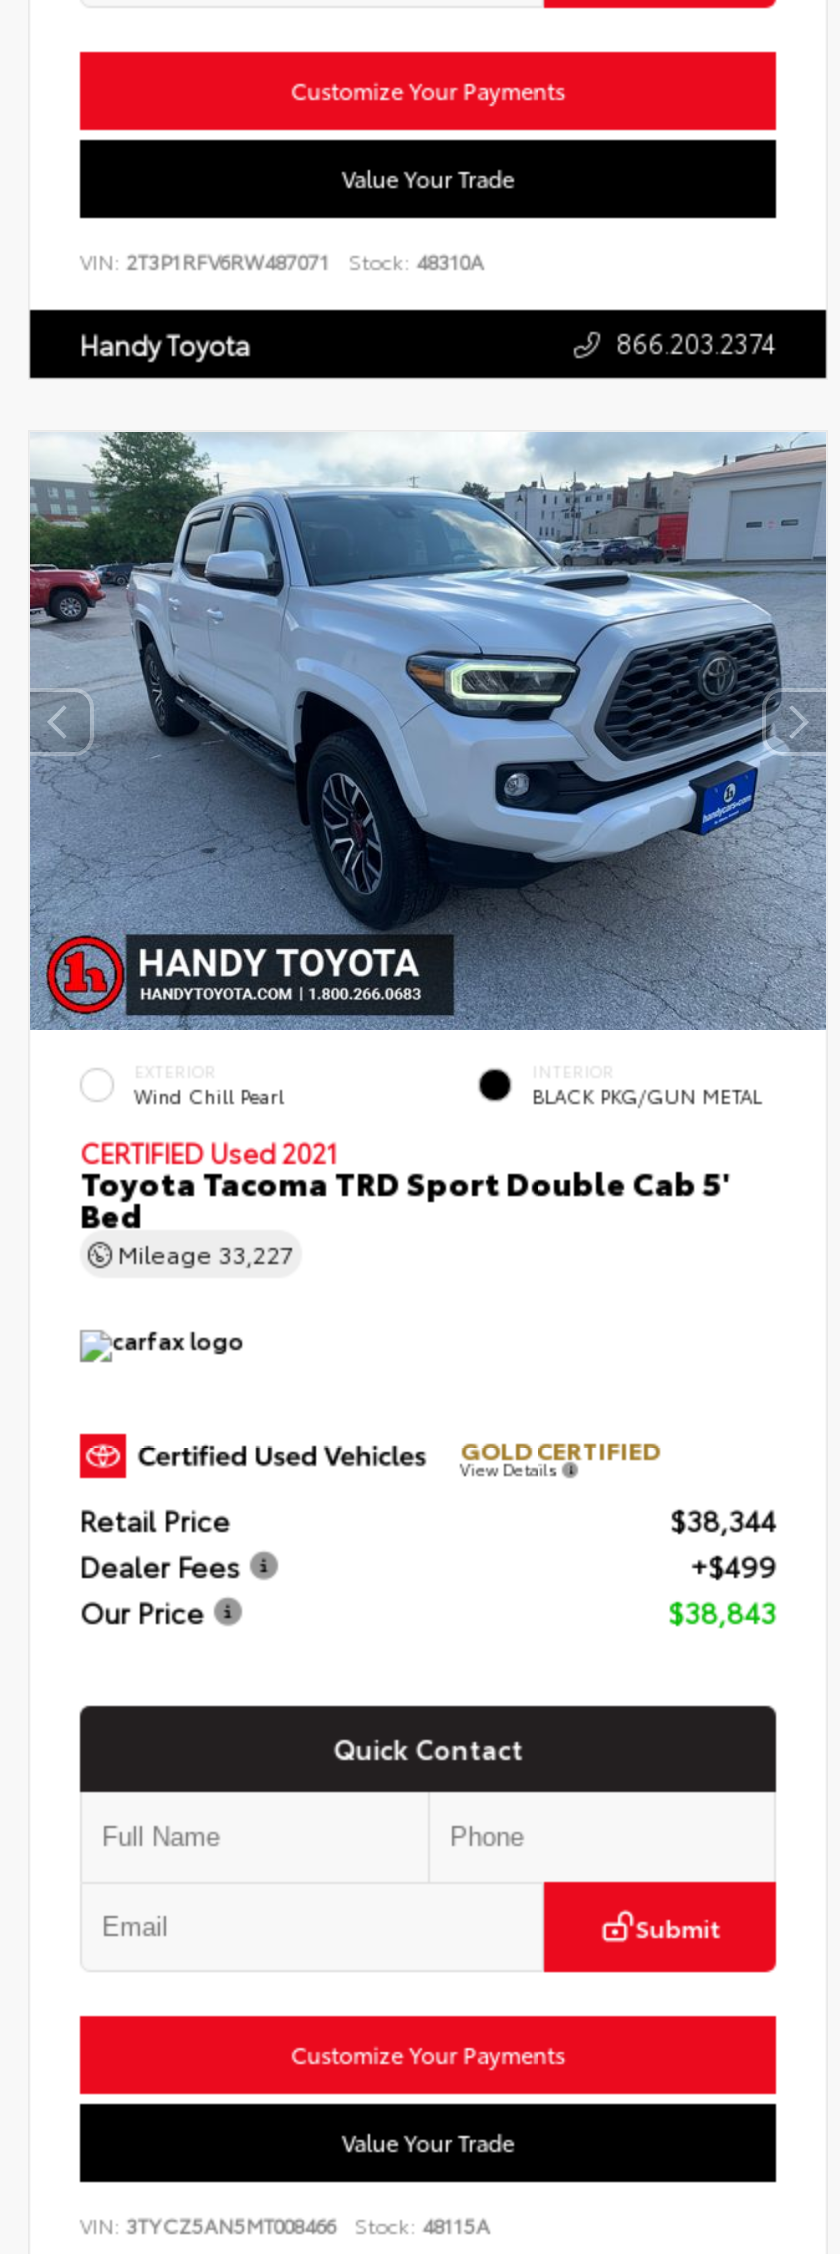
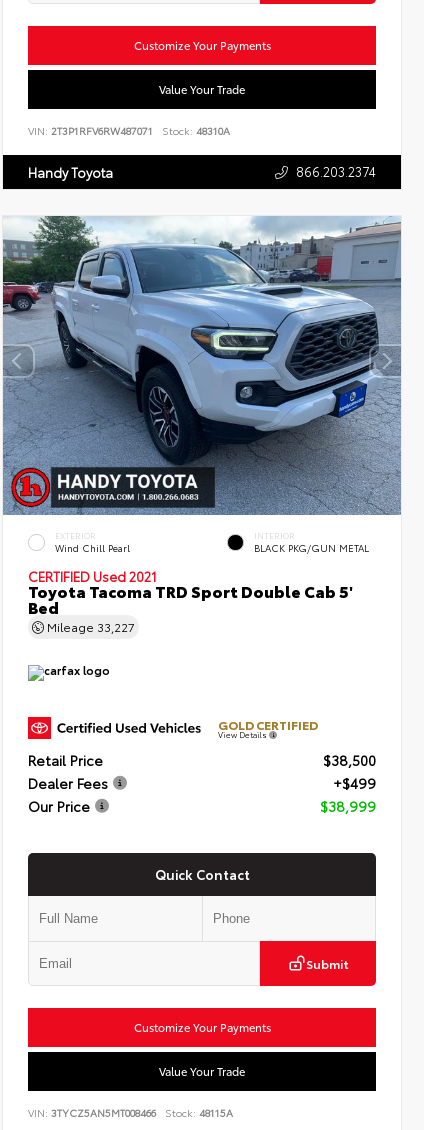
- $38,344
+ $38,500

- $38,843
+ $38,999
